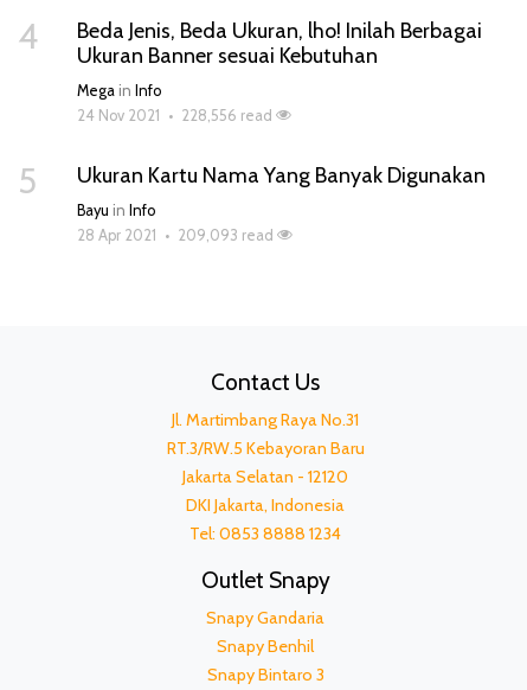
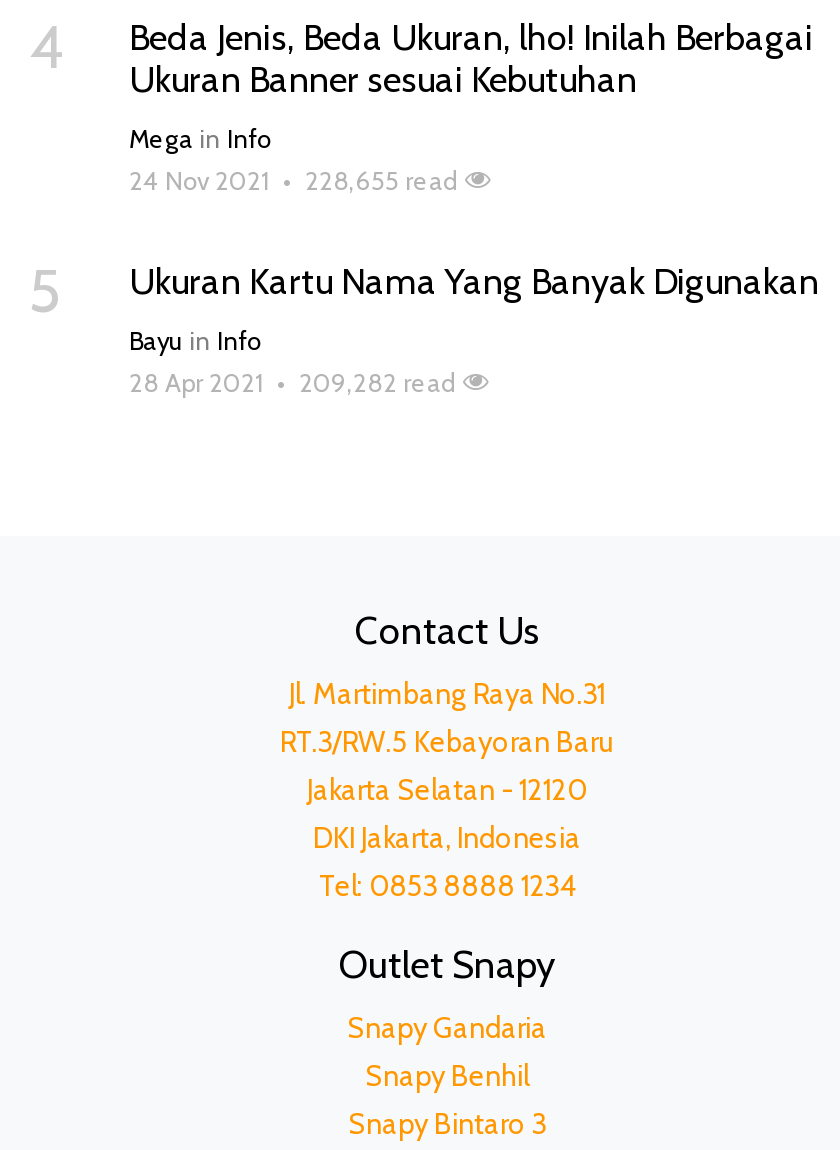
- 24 Nov 2021 • 228,556 read
+ 24 Nov 2021 • 228,655 read

- 28 Apr 2021 • 209,093 read
+ 28 Apr 2021 • 209,282 read
